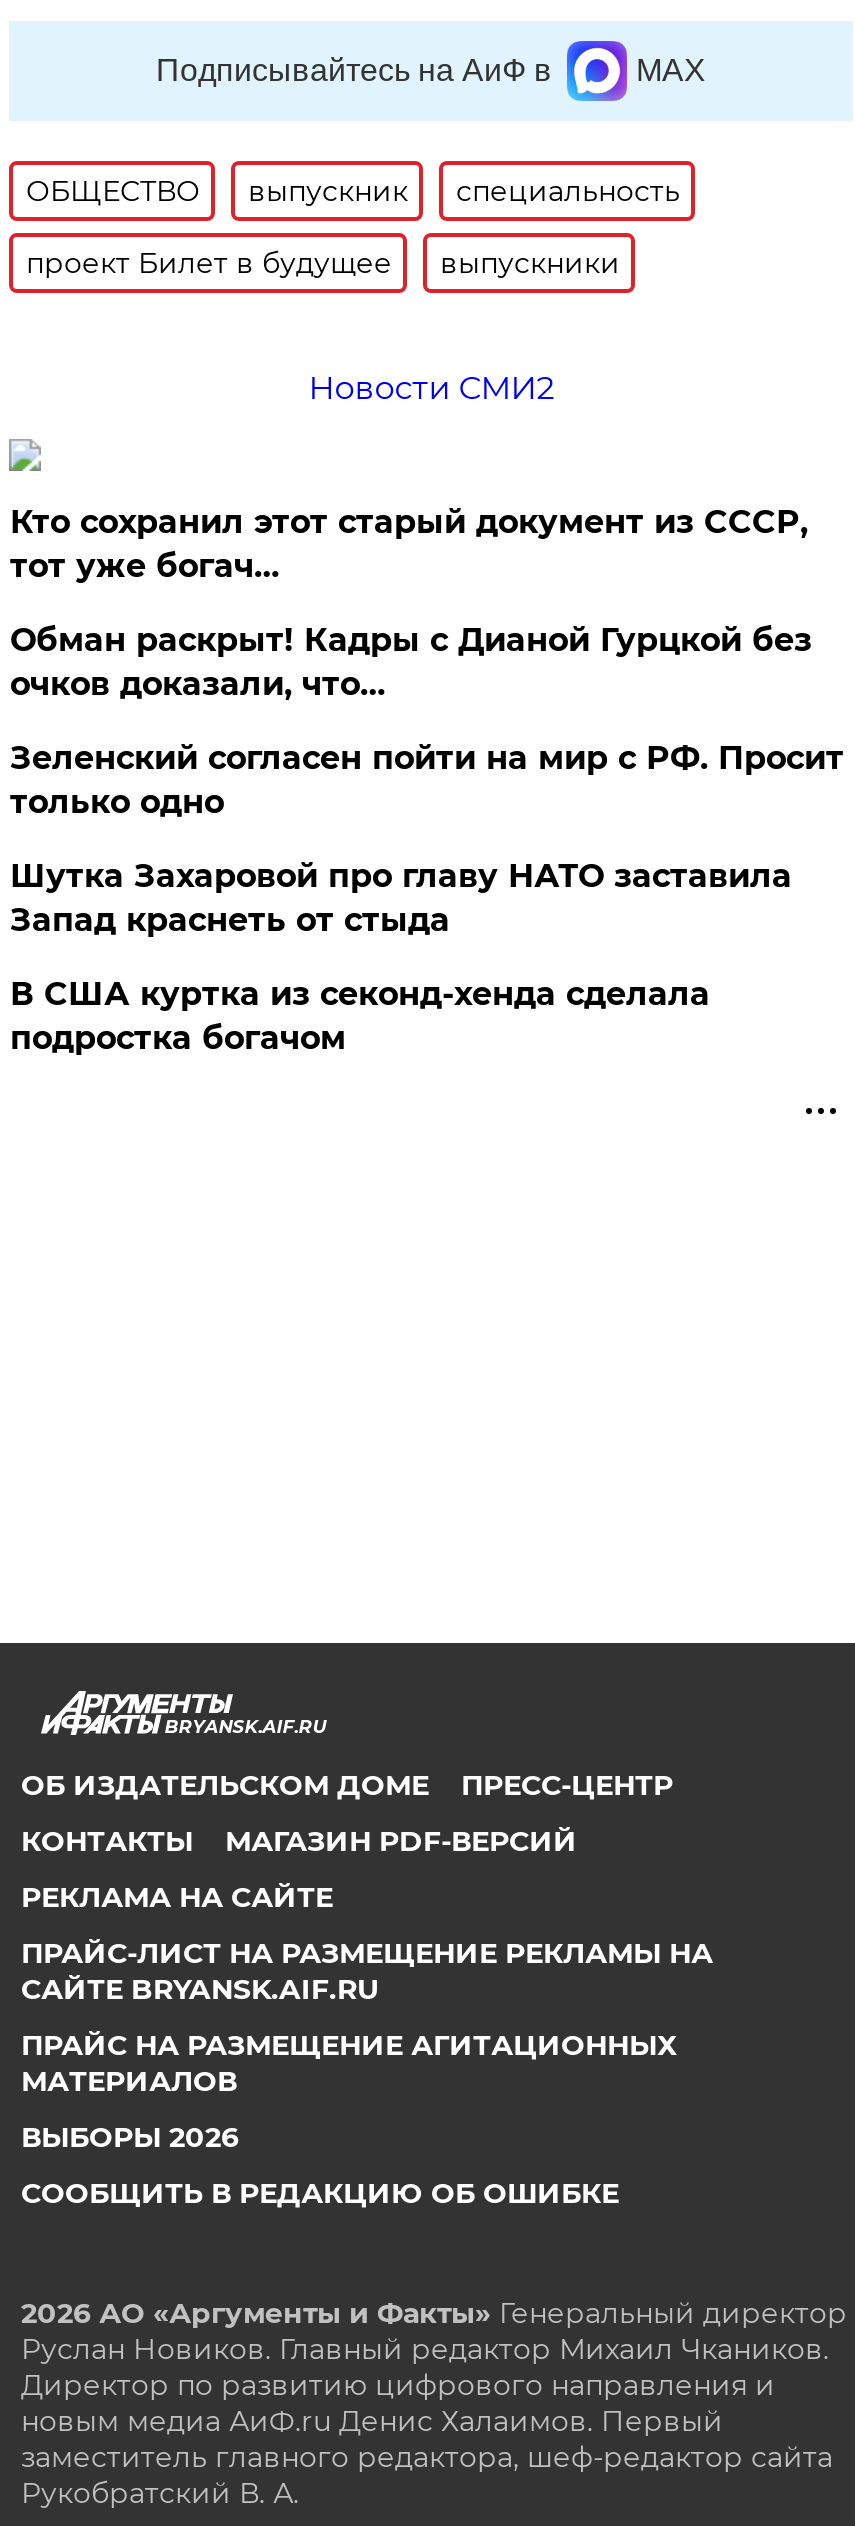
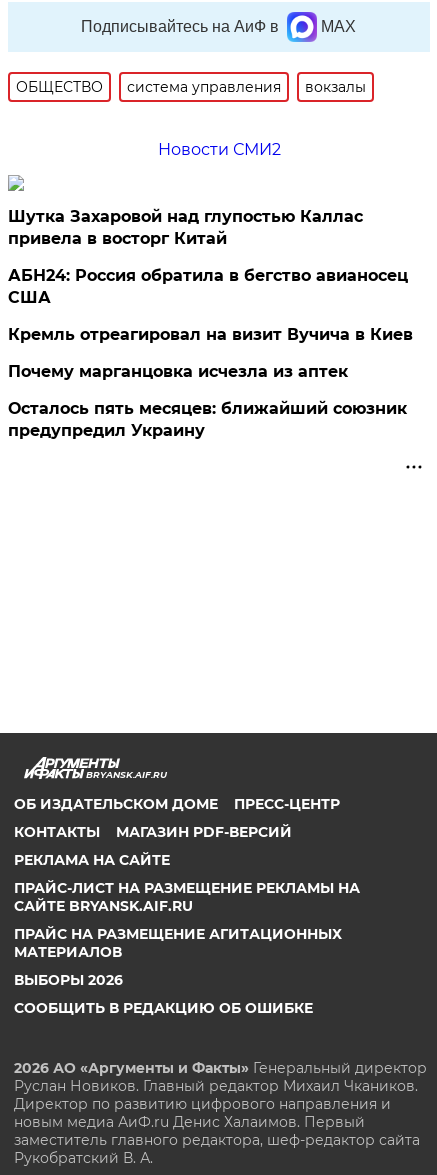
- выпускник
- специальность
- проект Билет в будущее
- выпускники
+ система управления
+ вокзалы

- Кто сохранил этот старый документ из СССР,
- тот уже богач…
+ Шутка Захаровой над глупостью Каллас
+ привела в восторг Китай

- Обман раскрыт! Кадры с Дианой Гурцкой без
- очков доказали, что…
+ АБН24: Россия обратила в бегство авианосец
+ США

- Зеленский согласен пойти на мир с РФ. Просит
- только одно
+ Кремль отреагировал на визит Вучича в Киев

- Шутка Захаровой про главу НАТО заставила
- Запад краснеть от стыда
+ Почему марганцовка исчезла из аптек

- В США куртка из секонд-хенда сделала
- подростка богачом
+ Осталось пять месяцев: ближайший союзник
+ предупредил Украину
